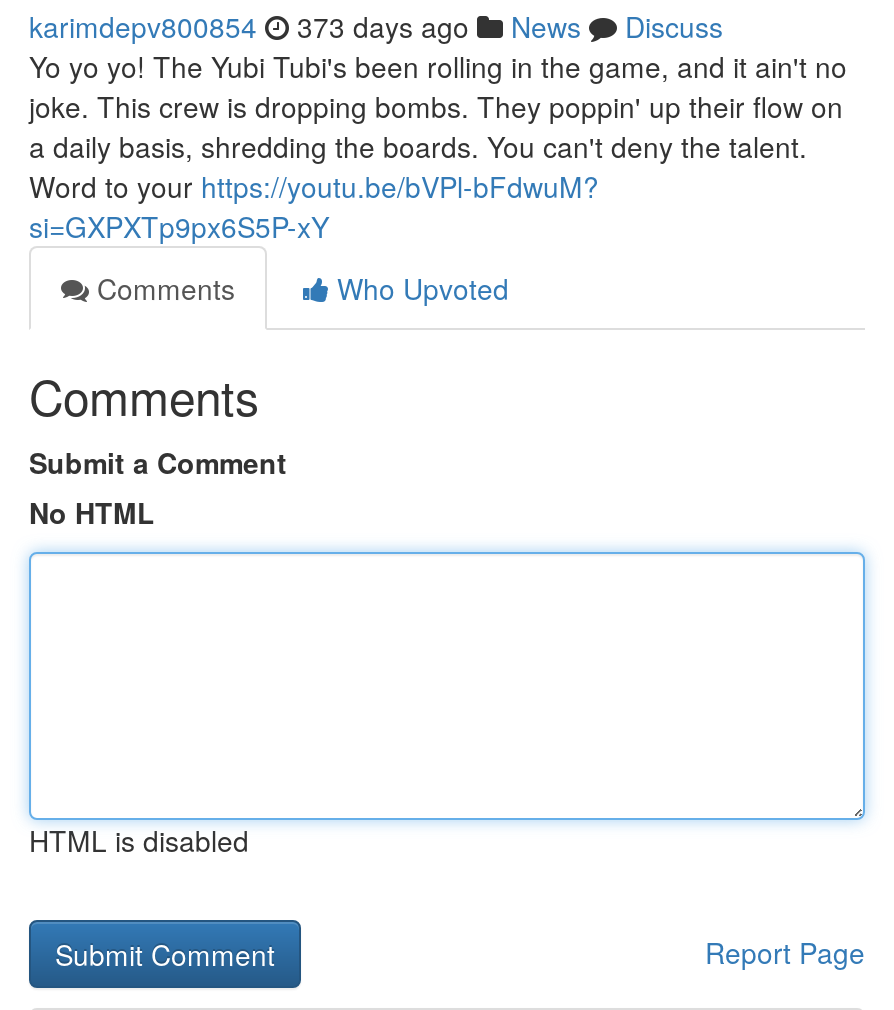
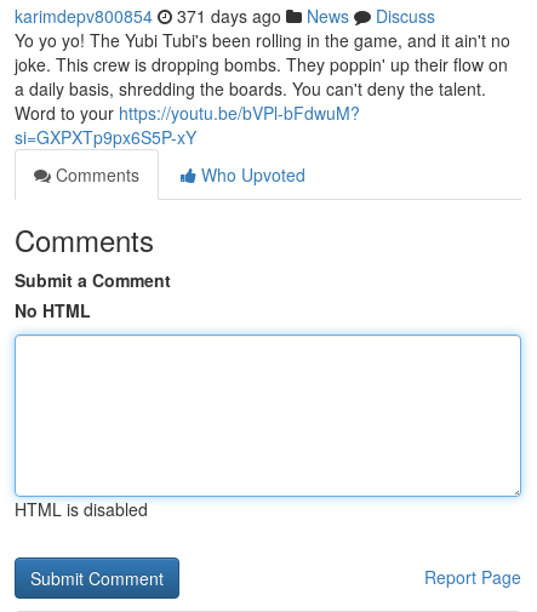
- karimdepv800854 373 days ago News Discuss
+ karimdepv800854 371 days ago News Discuss
